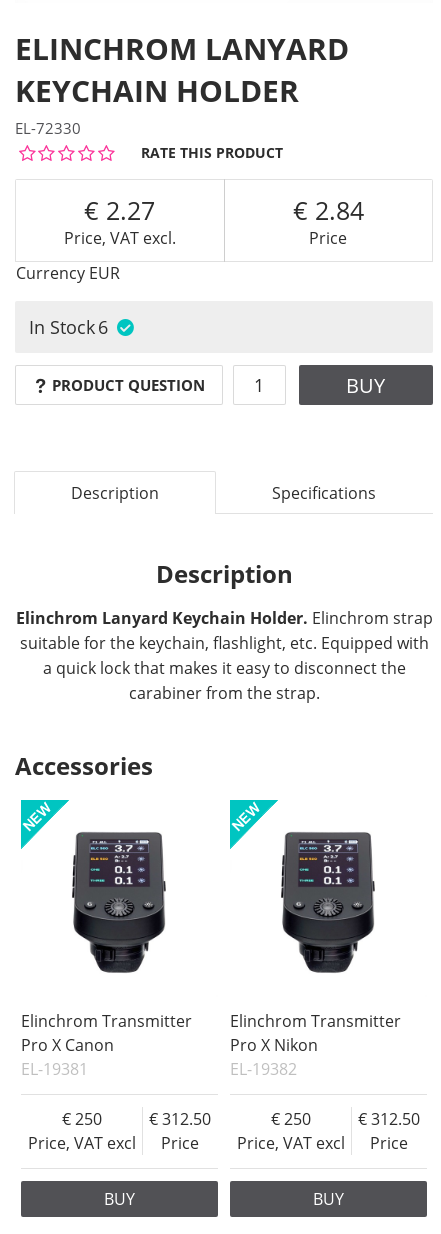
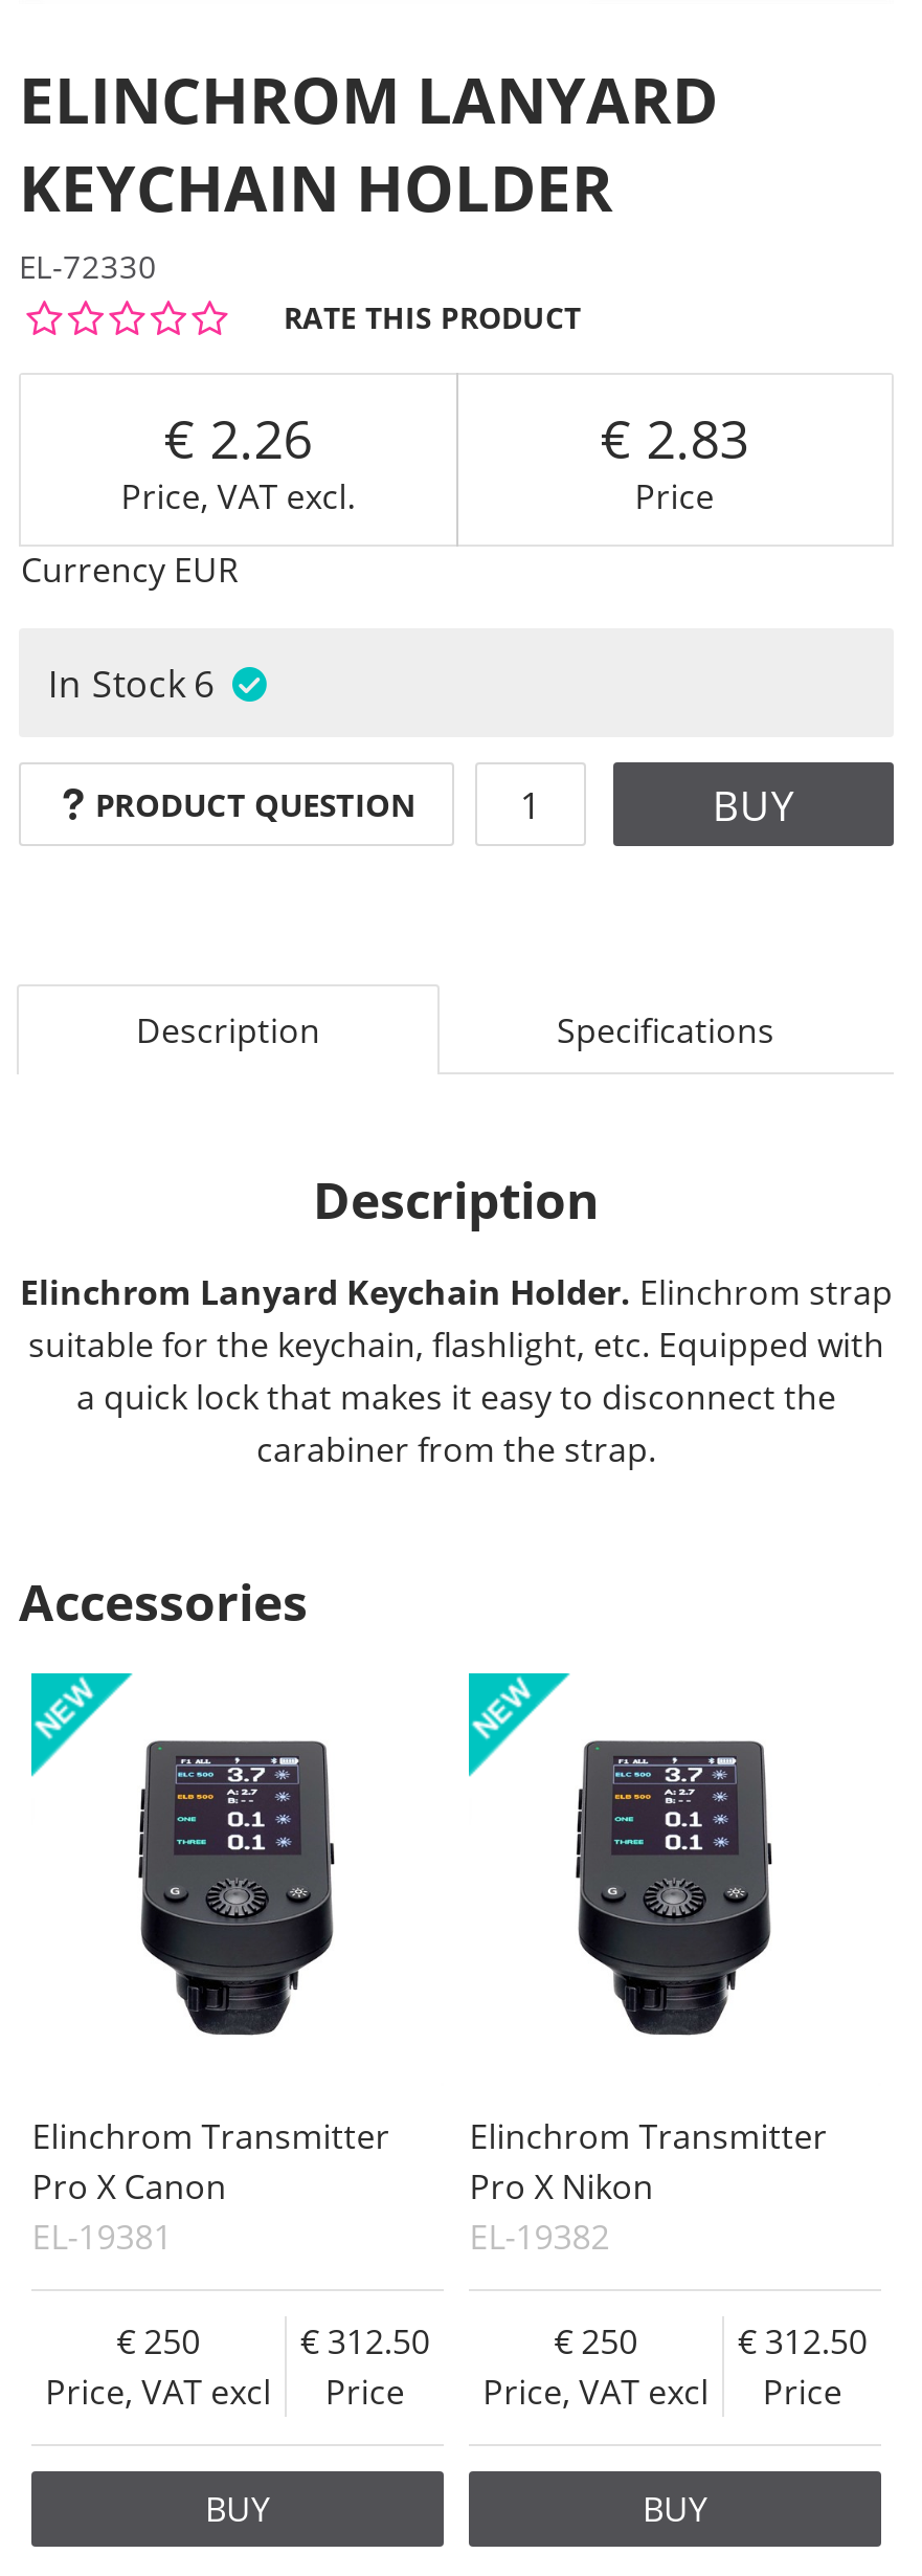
- 2.27
+ 2.26

- 2.84
+ 2.83
